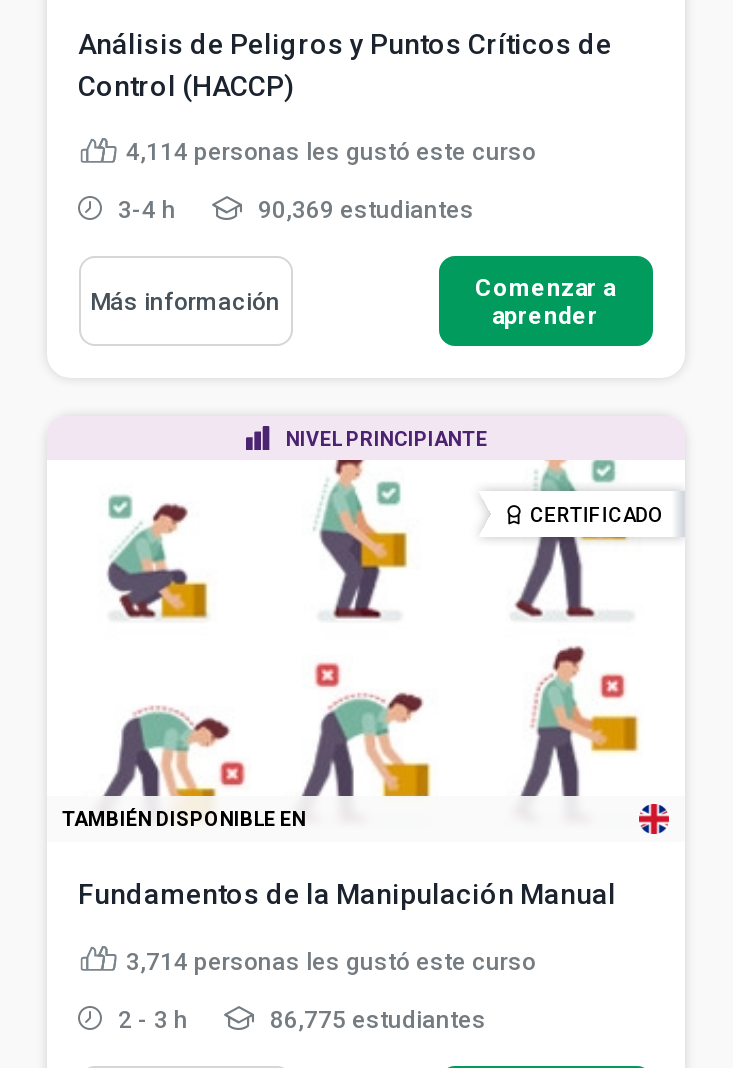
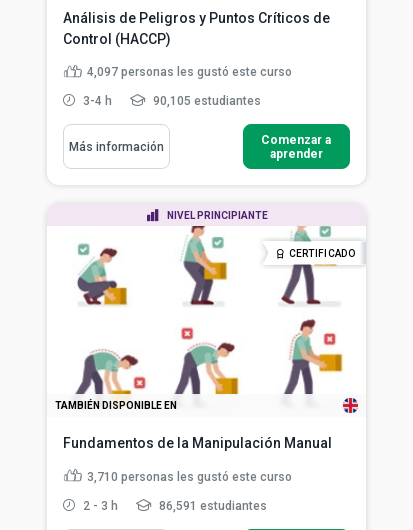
- 4,114 personas les gustó este curso
+ 4,097 personas les gustó este curso

- 90,369 estudiantes
+ 90,105 estudiantes

- 3,714 personas les gustó este curso
+ 3,710 personas les gustó este curso

- 86,775 estudiantes
+ 86,591 estudiantes
